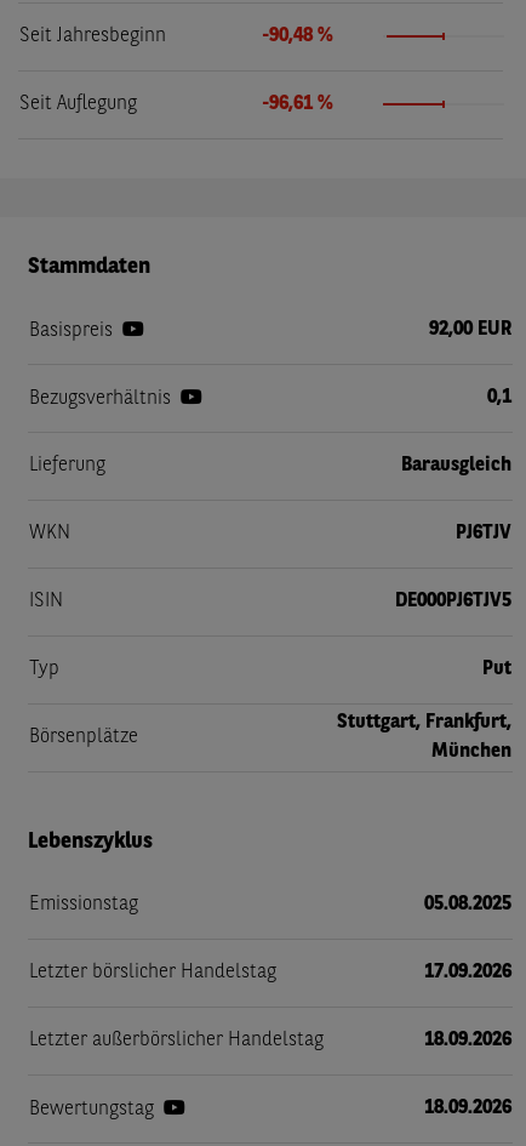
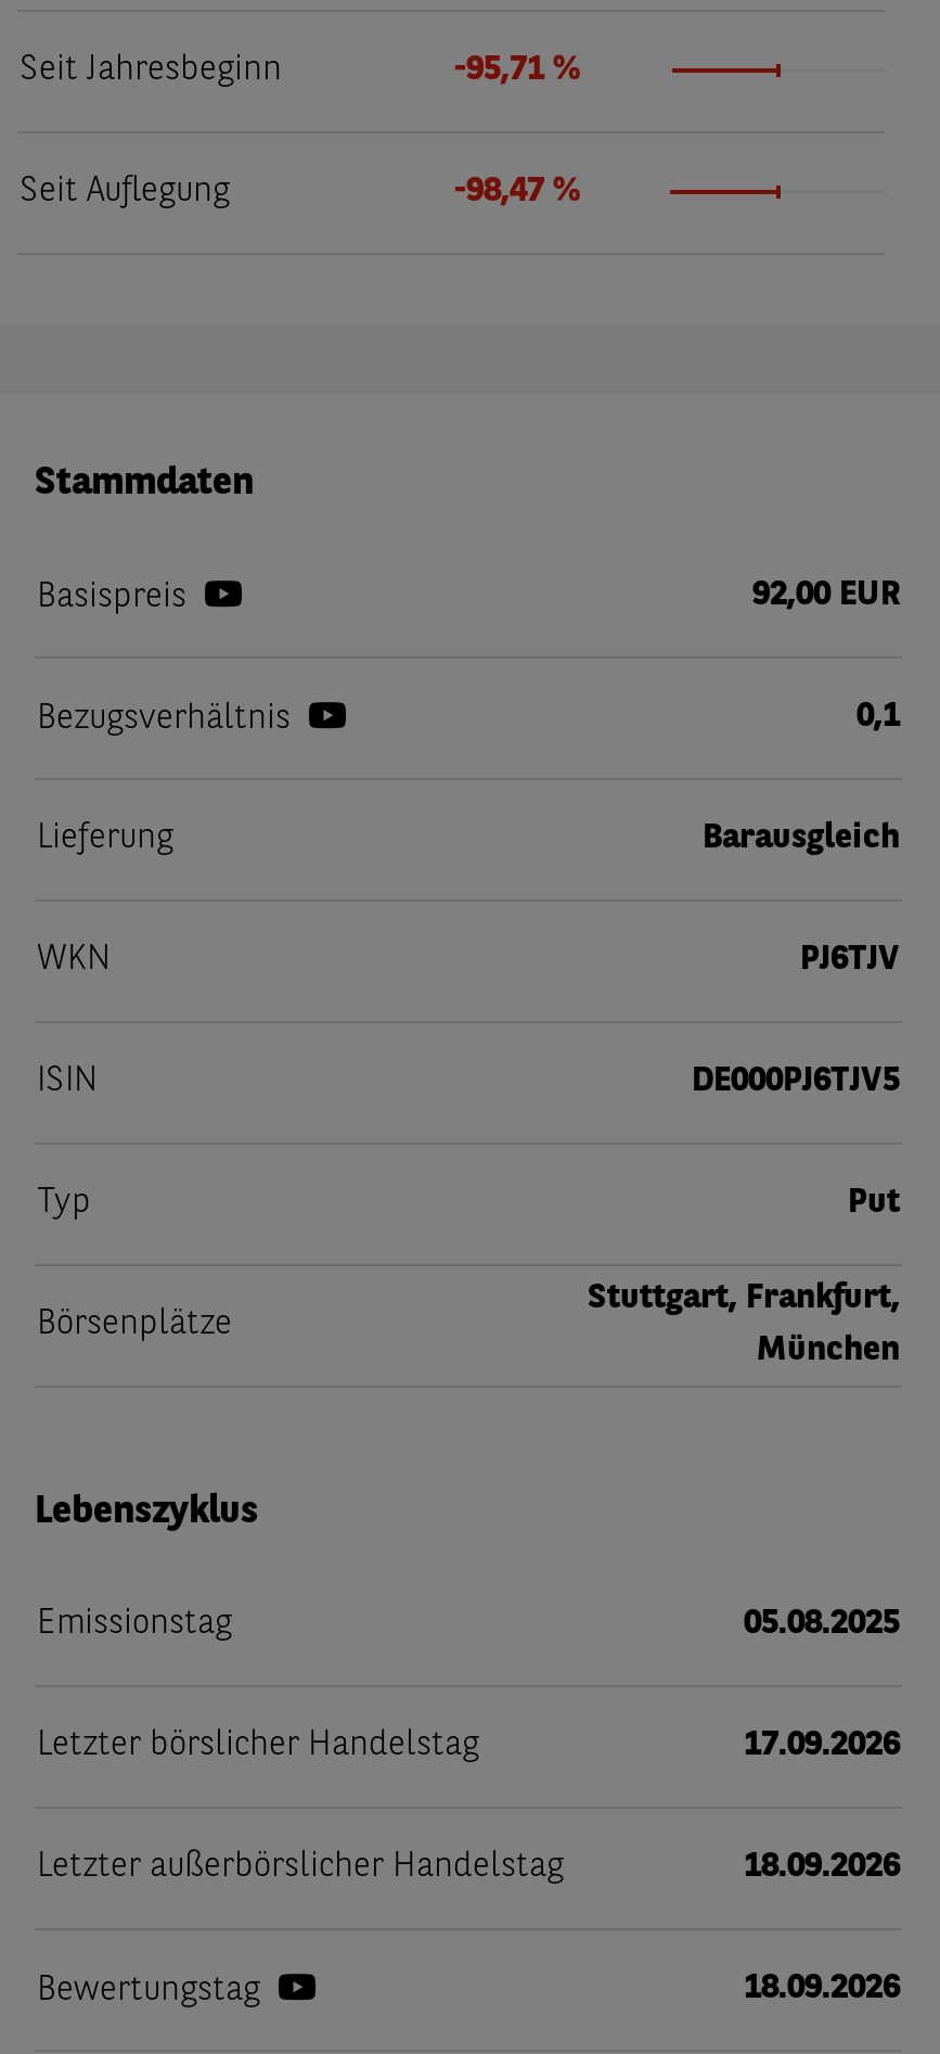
- -90,48 %
+ -95,71 %

- -96,61 %
+ -98,47 %
